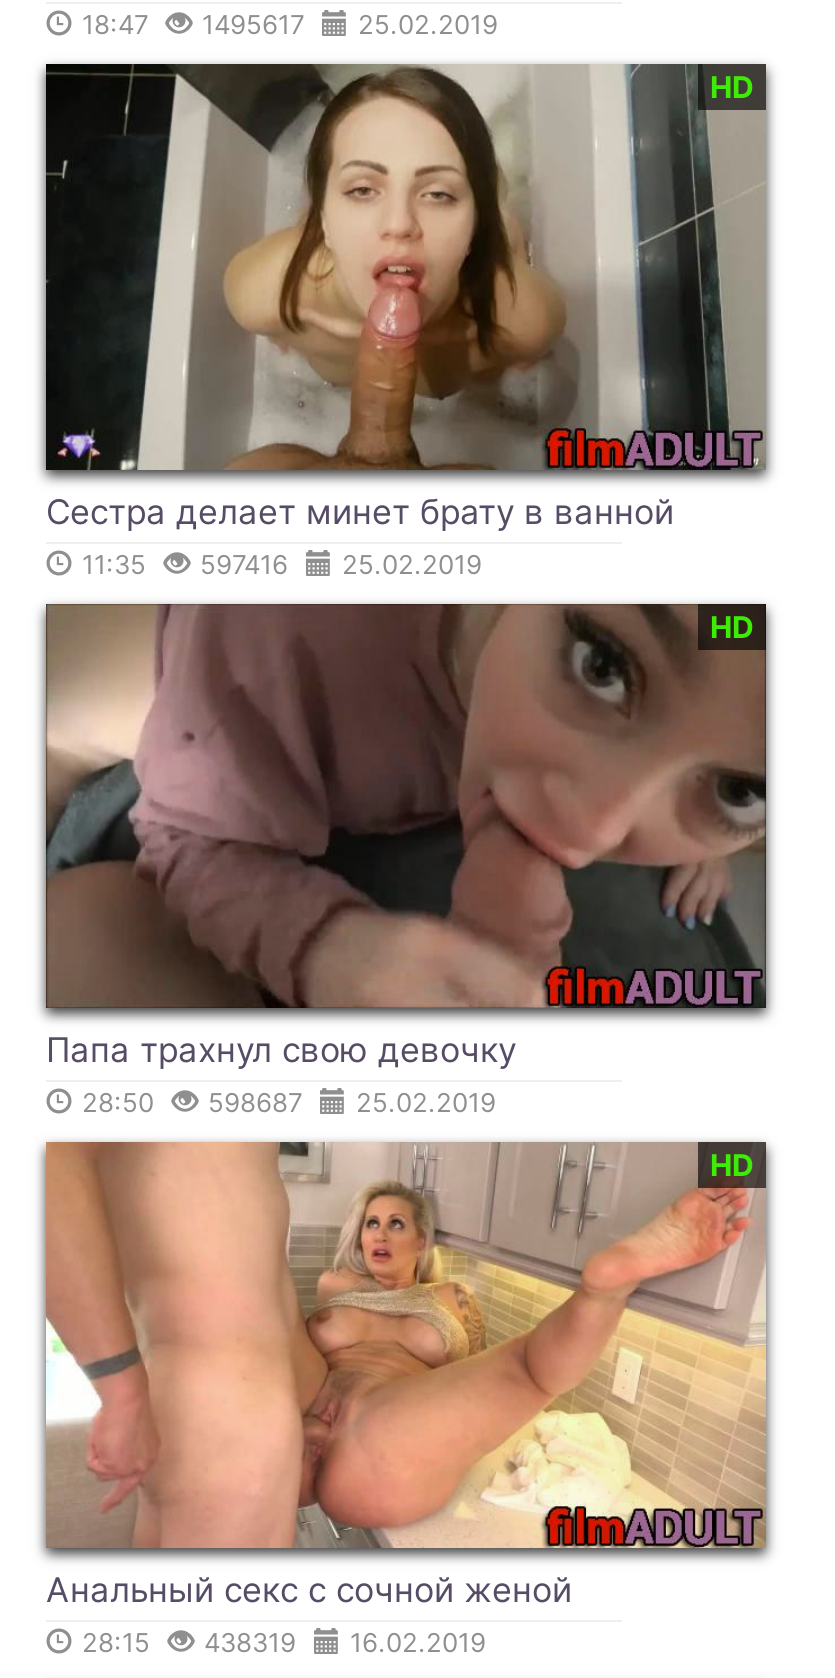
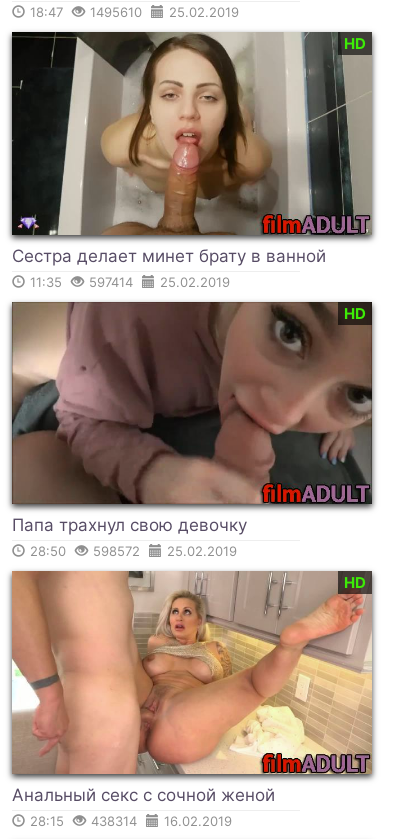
- 18:47 1495617 25.02.2019
+ 18:47 1495610 25.02.2019

- 11:35 597416 25.02.2019
+ 11:35 597414 25.02.2019

- 28:50 598687 25.02.2019
+ 28:50 598572 25.02.2019

- 28:15 438319 16.02.2019
+ 28:15 438314 16.02.2019
